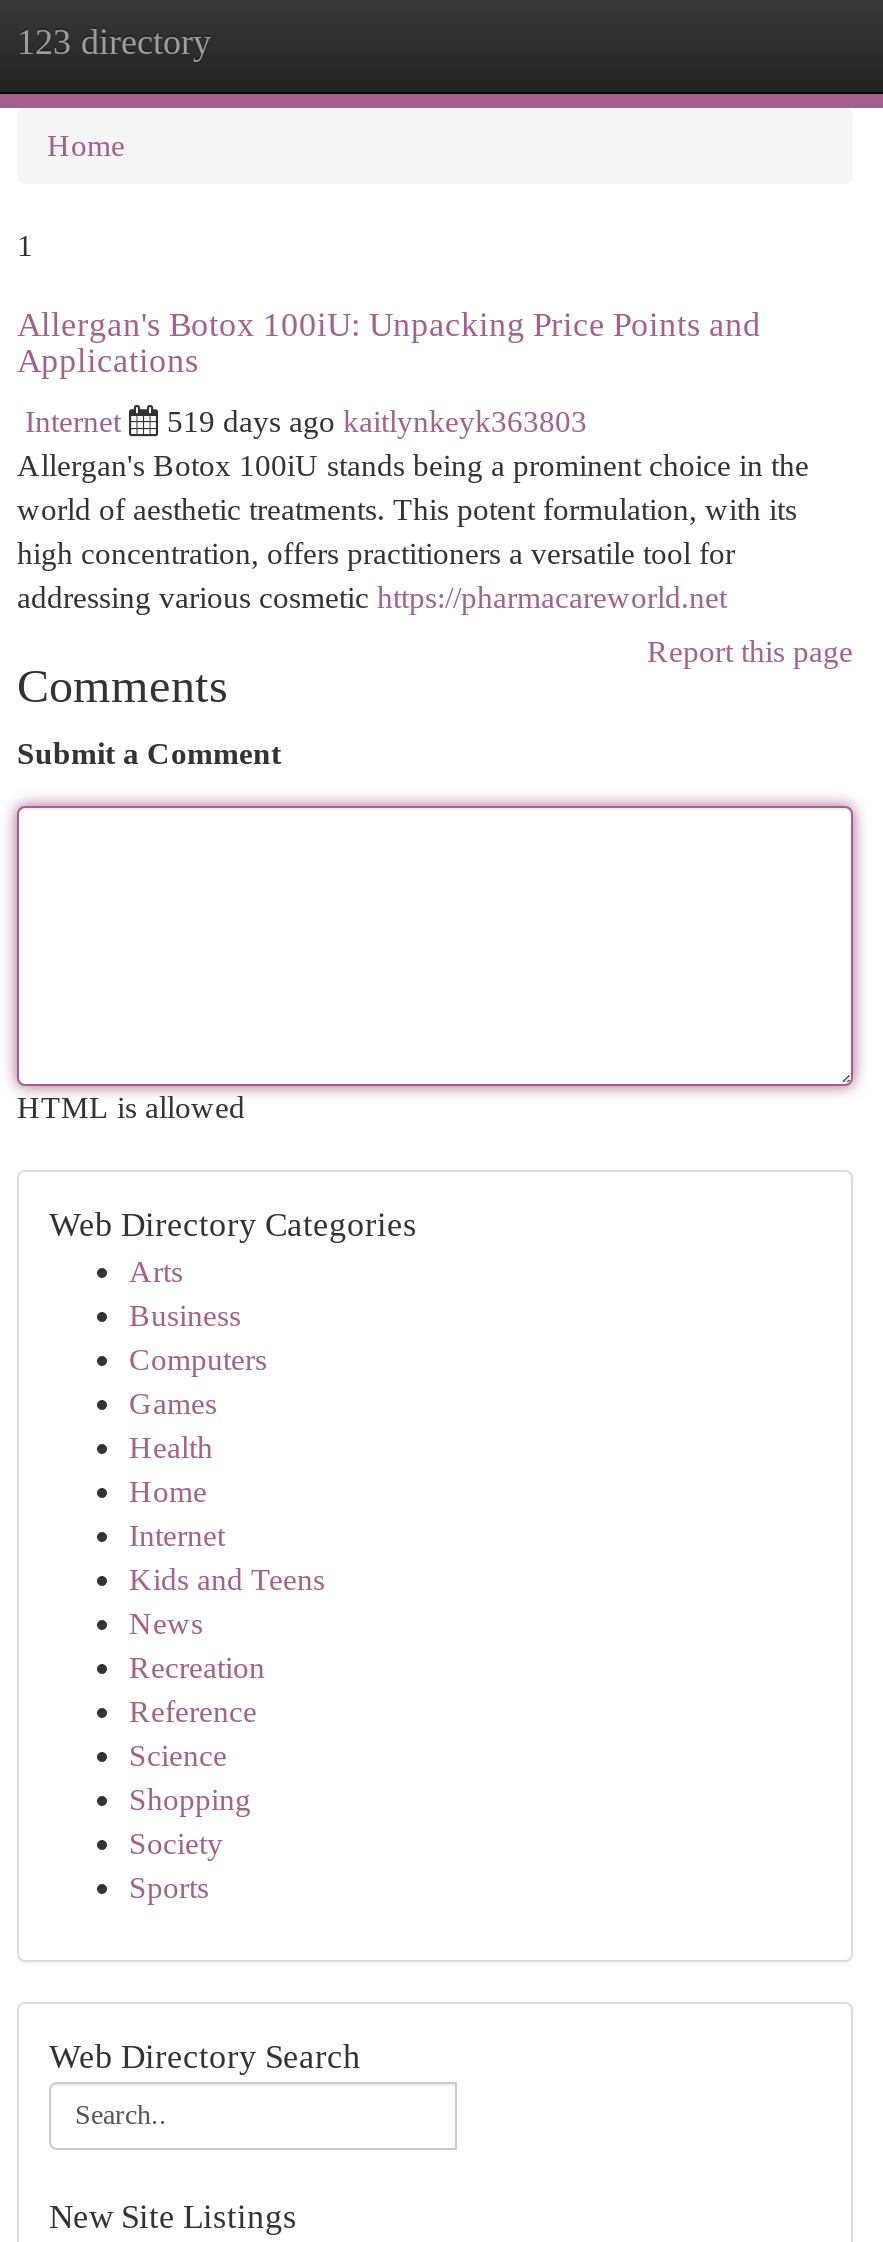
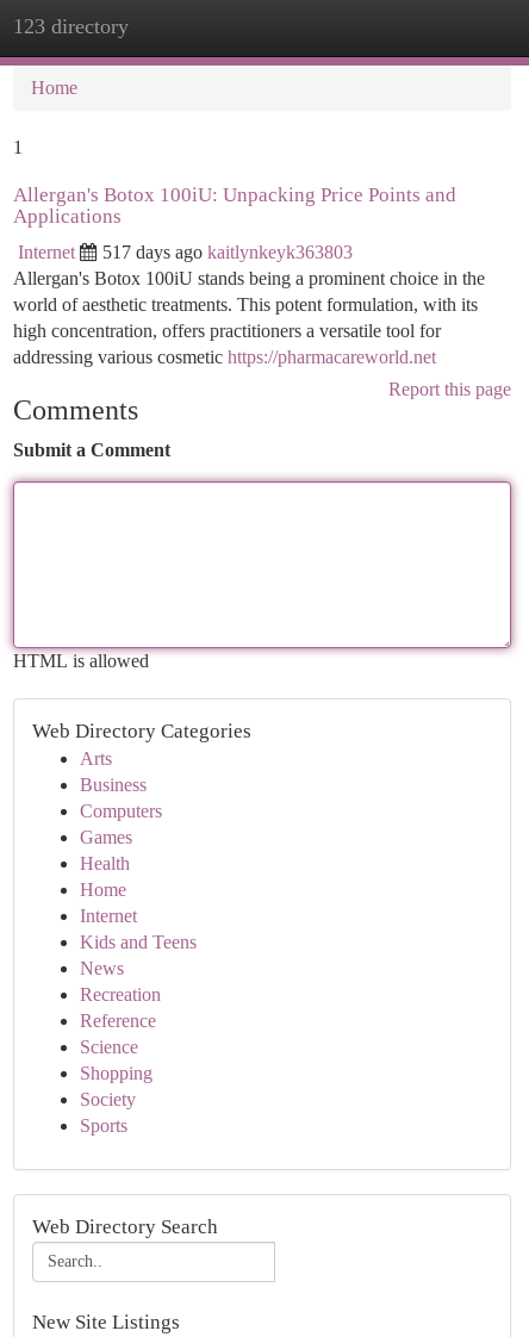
- 519 days ago kaitlynkeyk363803
+ 517 days ago kaitlynkeyk363803
